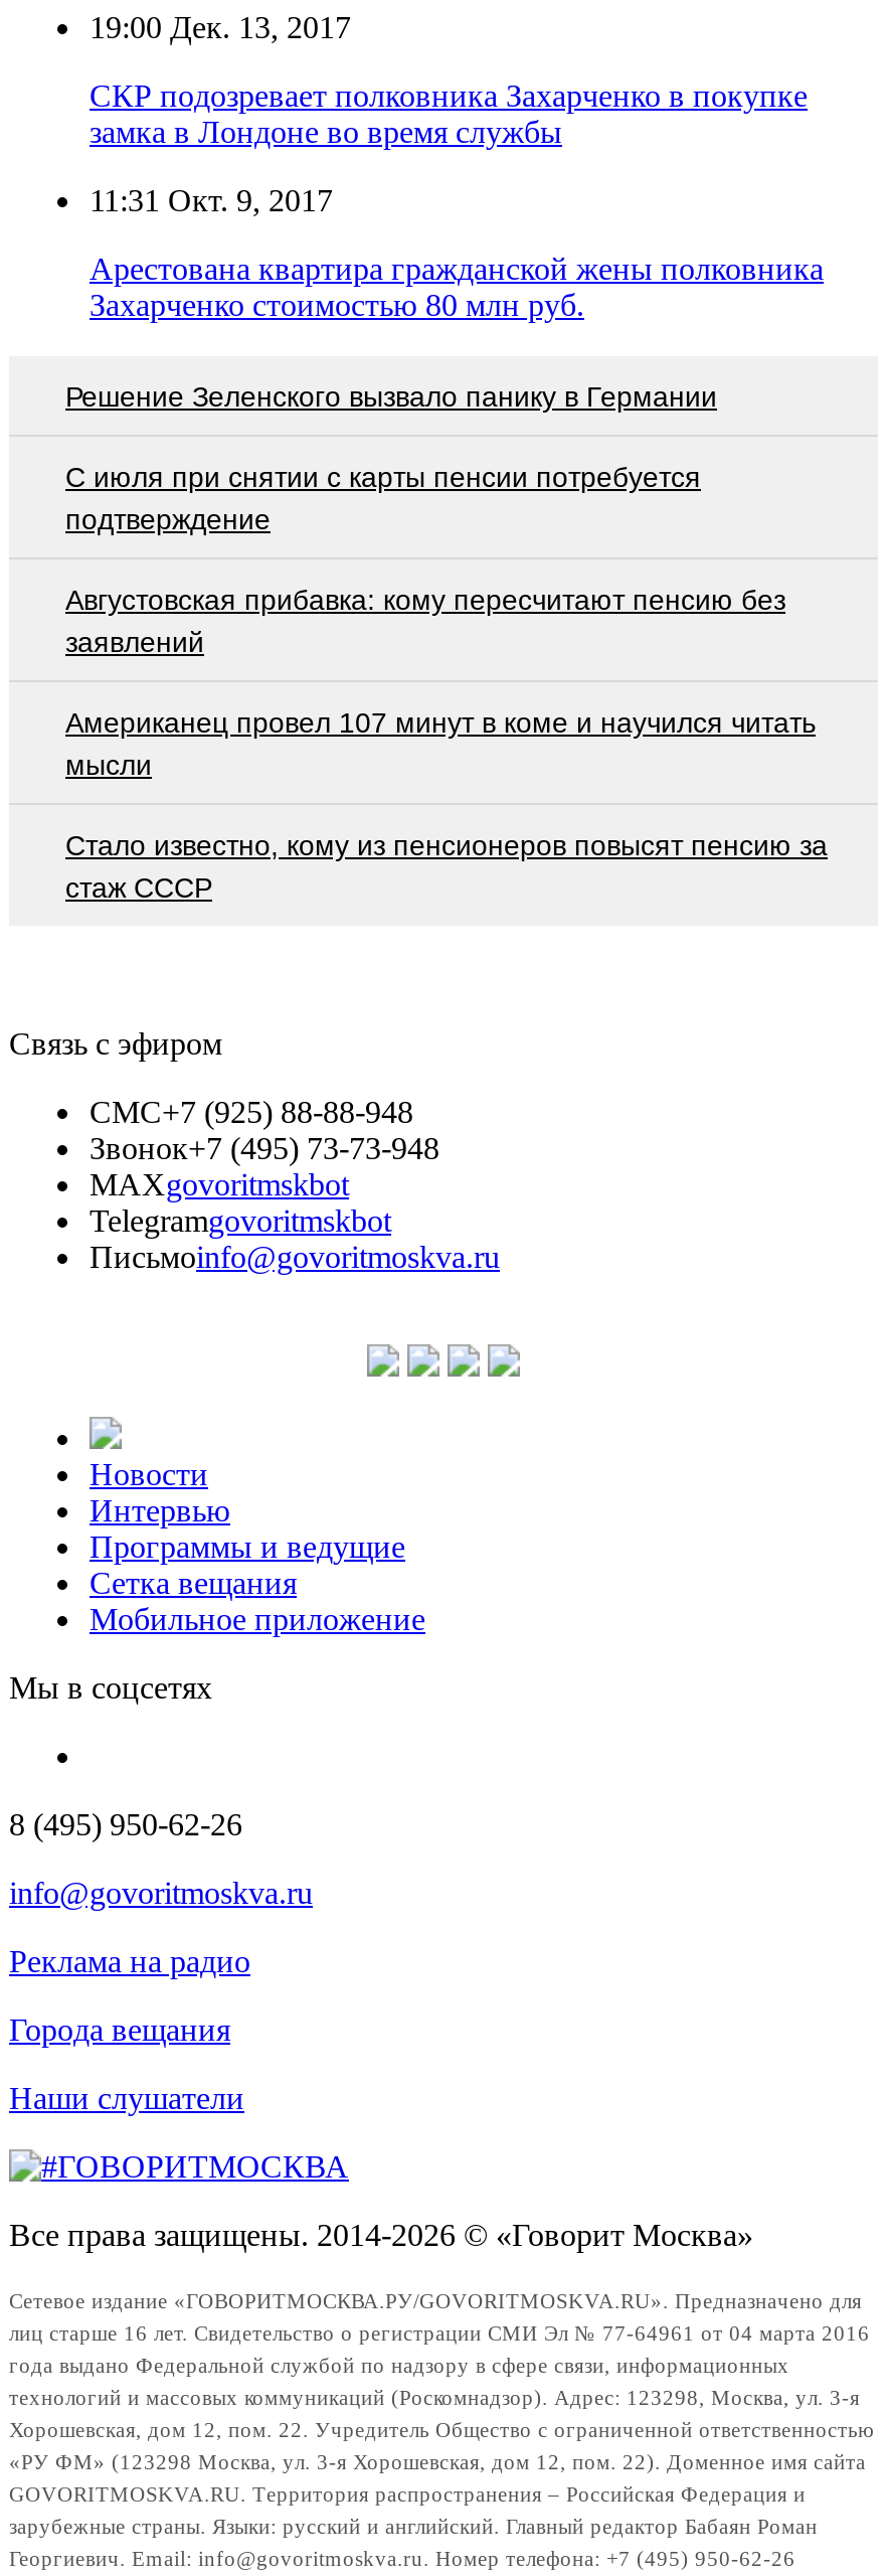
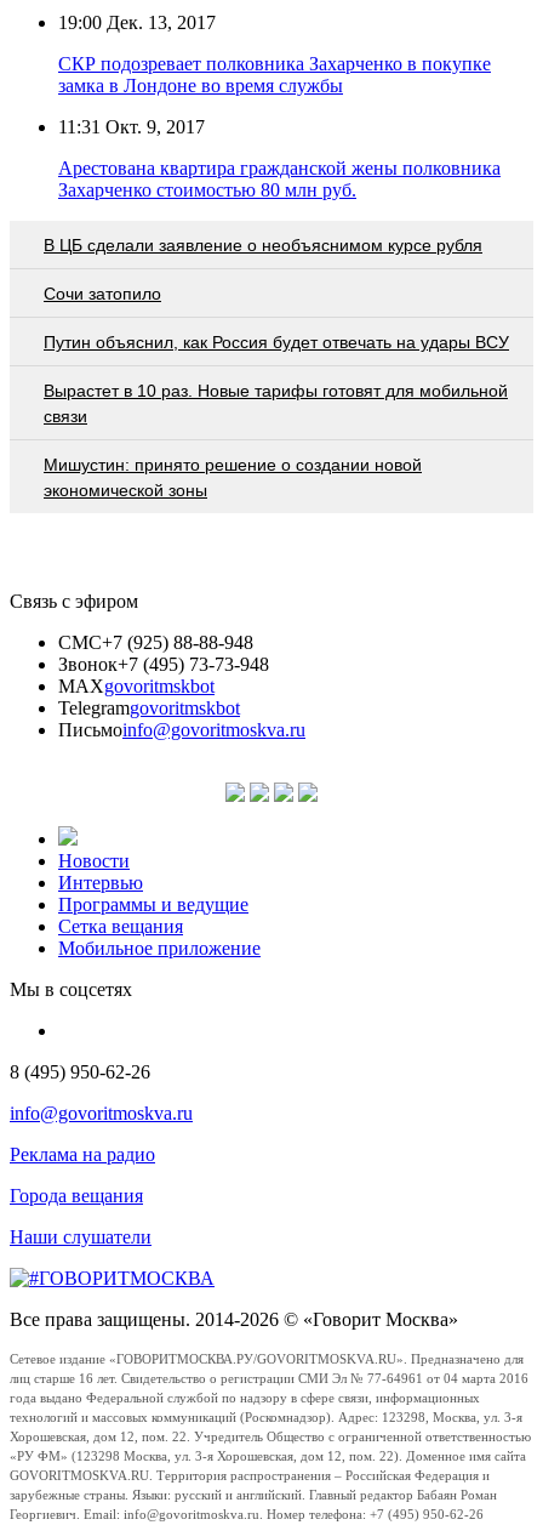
- Решение Зеленского вызвало панику в Германии
+ В ЦБ сделали заявление о необъяснимом курсе рубля

- С июля при снятии с карты пенсии потребуется
- подтверждение
+ Сочи затопило

- Августовская прибавка: кому пересчитают пенсию без
- заявлений
+ Путин объяснил, как Россия будет отвечать на удары ВСУ

- Американец провел 107 минут в коме и научился читать
- мысли
+ Вырастет в 10 раз. Новые тарифы готовят для мобильной
+ связи

- Стало известно, кому из пенсионеров повысят пенсию за
- стаж СССР
+ Мишустин: принято решение о создании новой
+ экономической зоны
